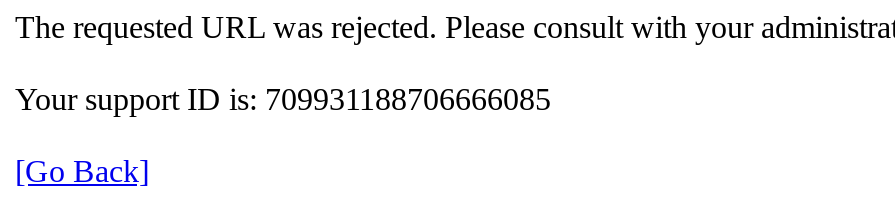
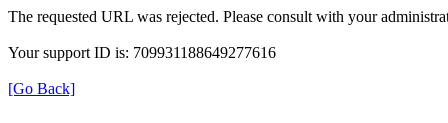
- Your support ID is: 709931188706666085
+ Your support ID is: 709931188649277616
